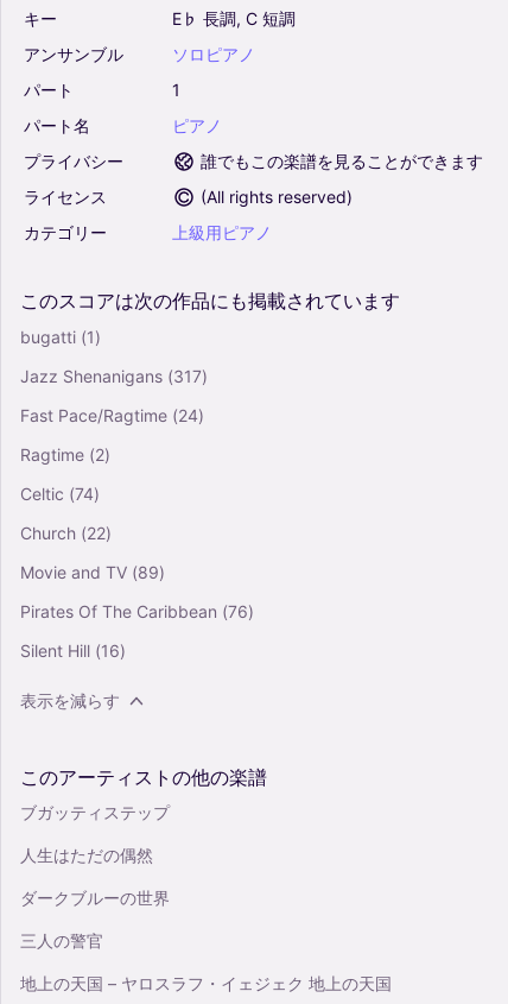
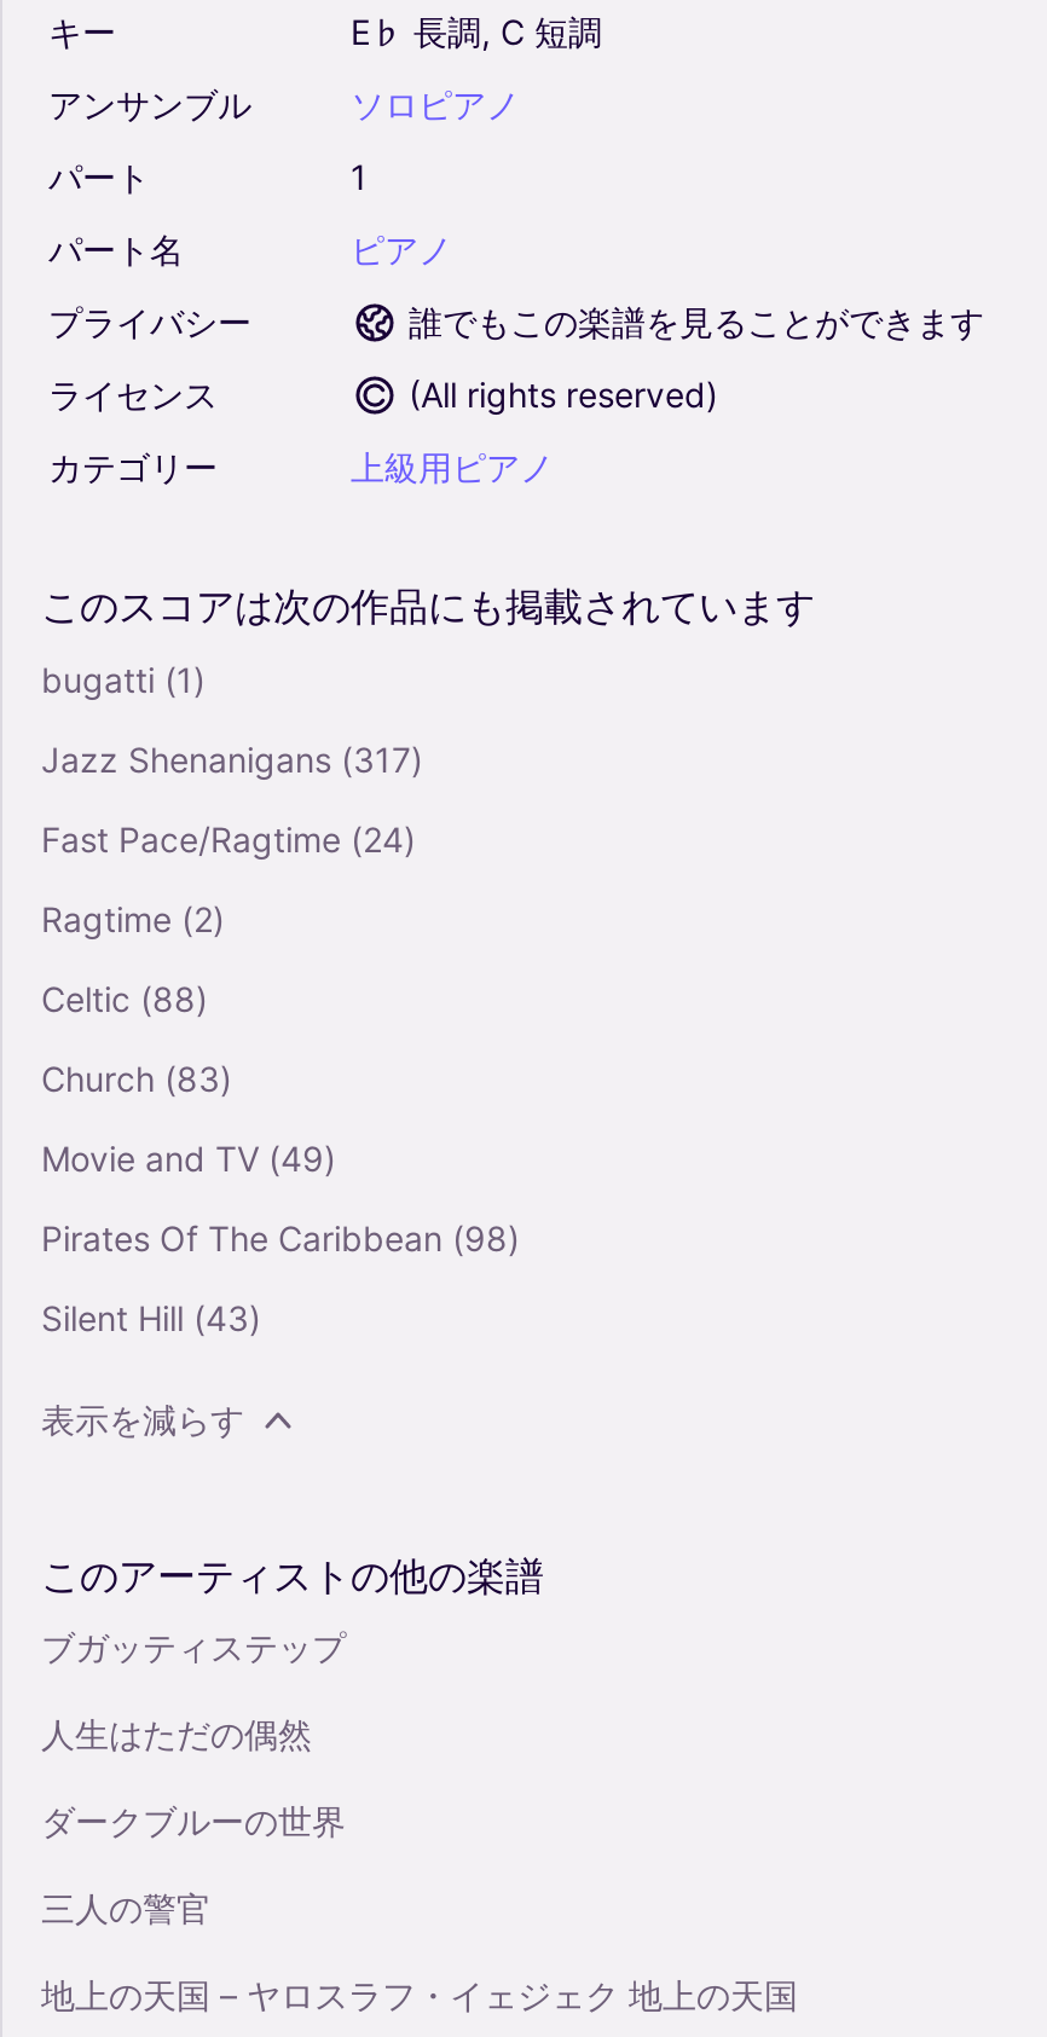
- Celtic (74)
+ Celtic (88)

- Church (22)
+ Church (83)

- Movie and TV (89)
+ Movie and TV (49)

- Pirates Of The Caribbean (76)
+ Pirates Of The Caribbean (98)

- Silent Hill (16)
+ Silent Hill (43)
